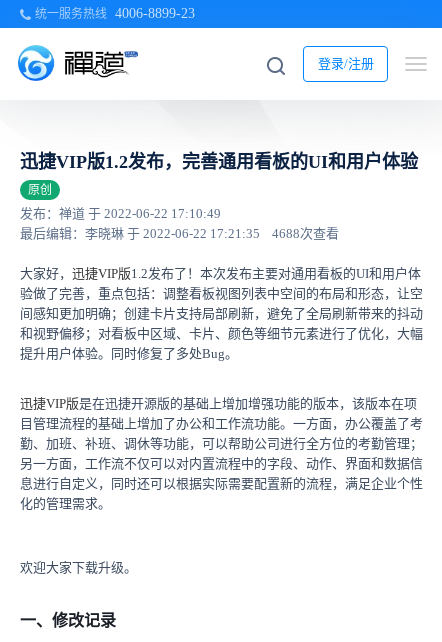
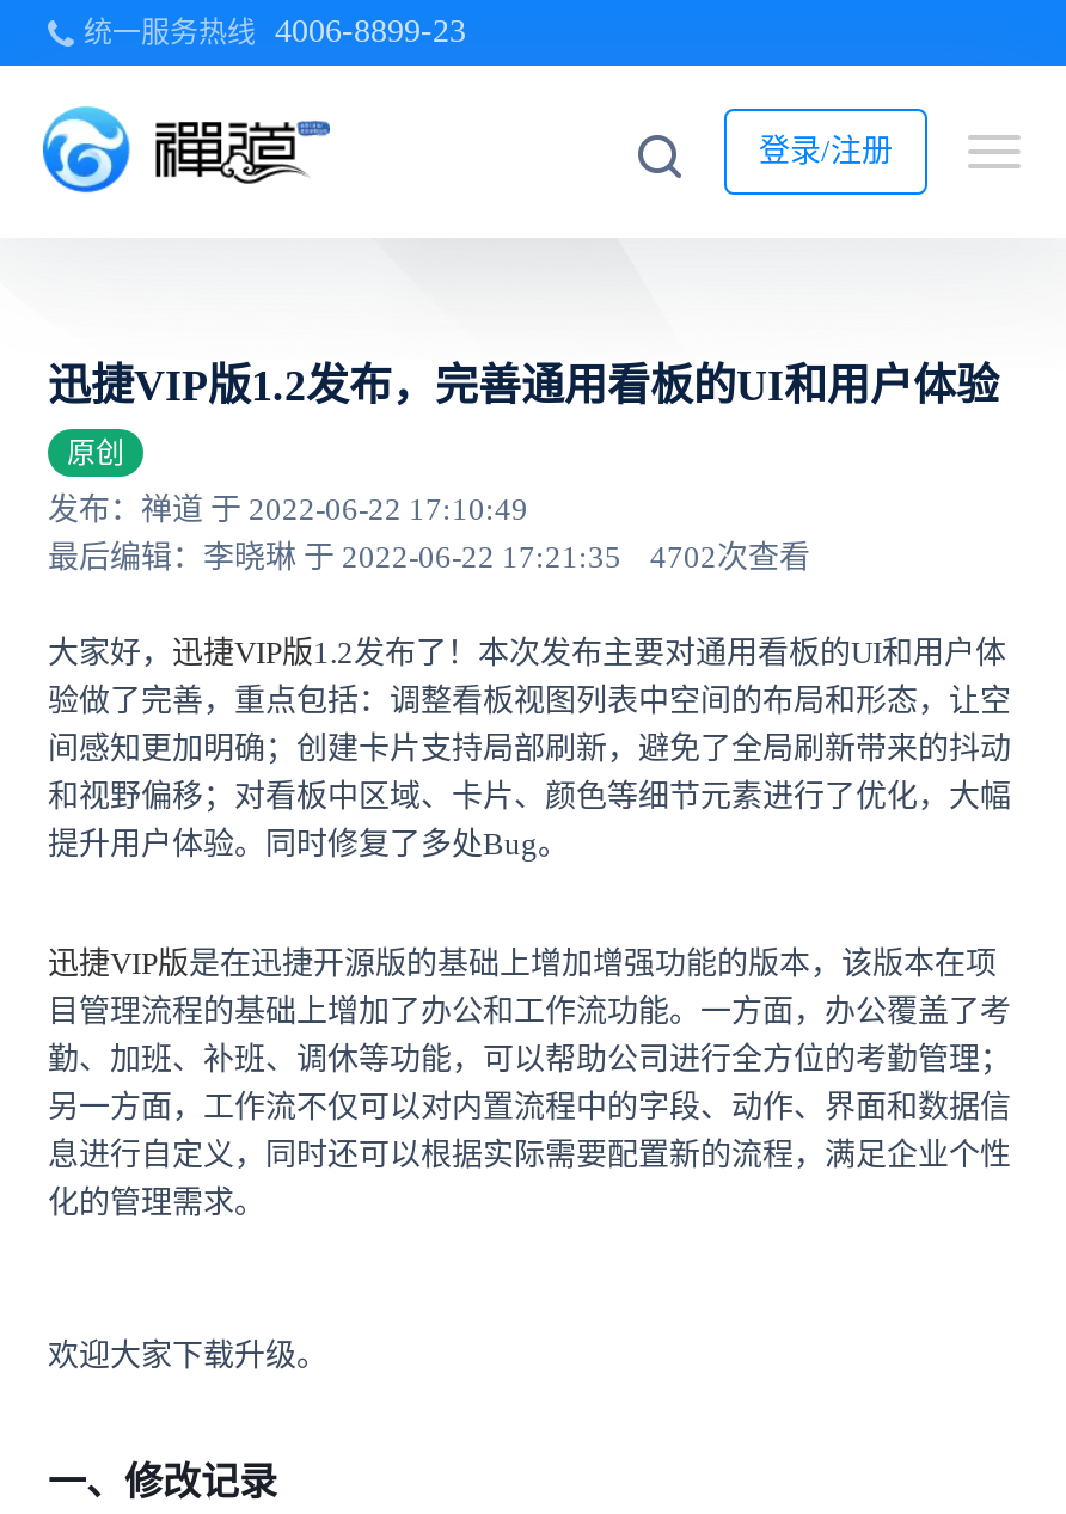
- 最后编辑：李晓琳 于 2022-06-22 17:21:35 4688次查看
+ 最后编辑：李晓琳 于 2022-06-22 17:21:35 4702次查看
